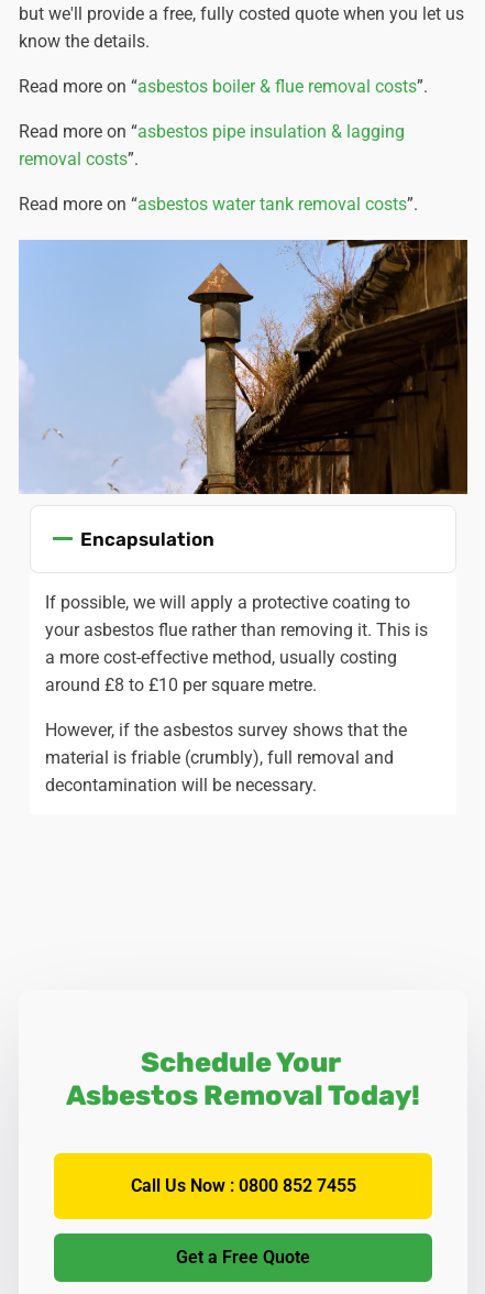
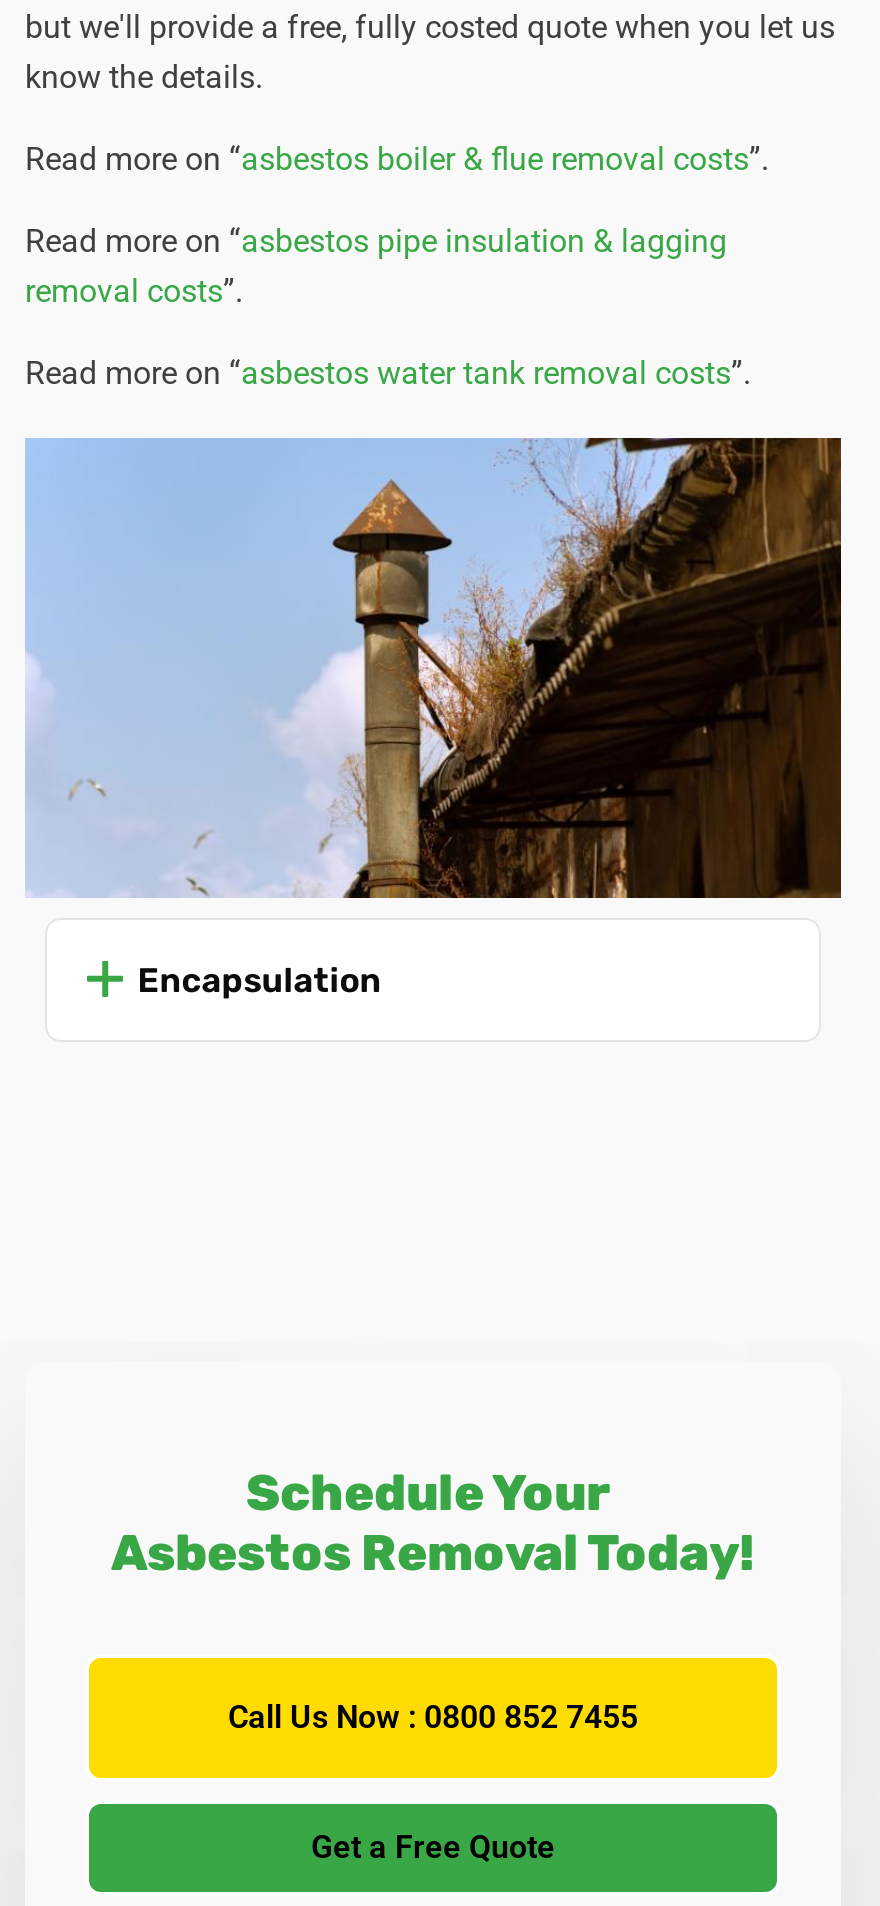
- If possible, we will apply a protective coating to
- your asbestos flue rather than removing it. This is
- a more cost-effective method, usually costing
- around £8 to £10 per square metre.
- However, if the asbestos survey shows that the
- material is friable (crumbly), full removal and
- decontamination will be necessary.
